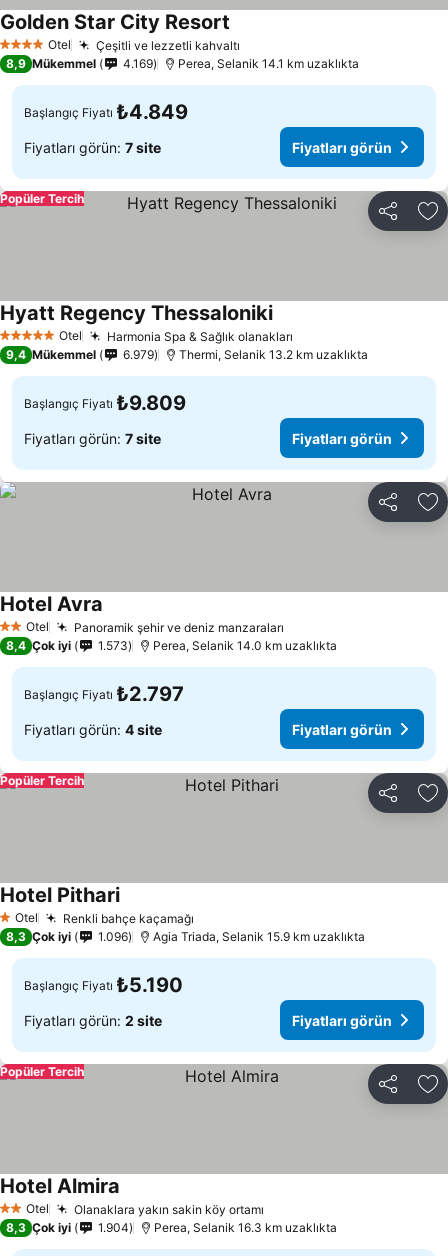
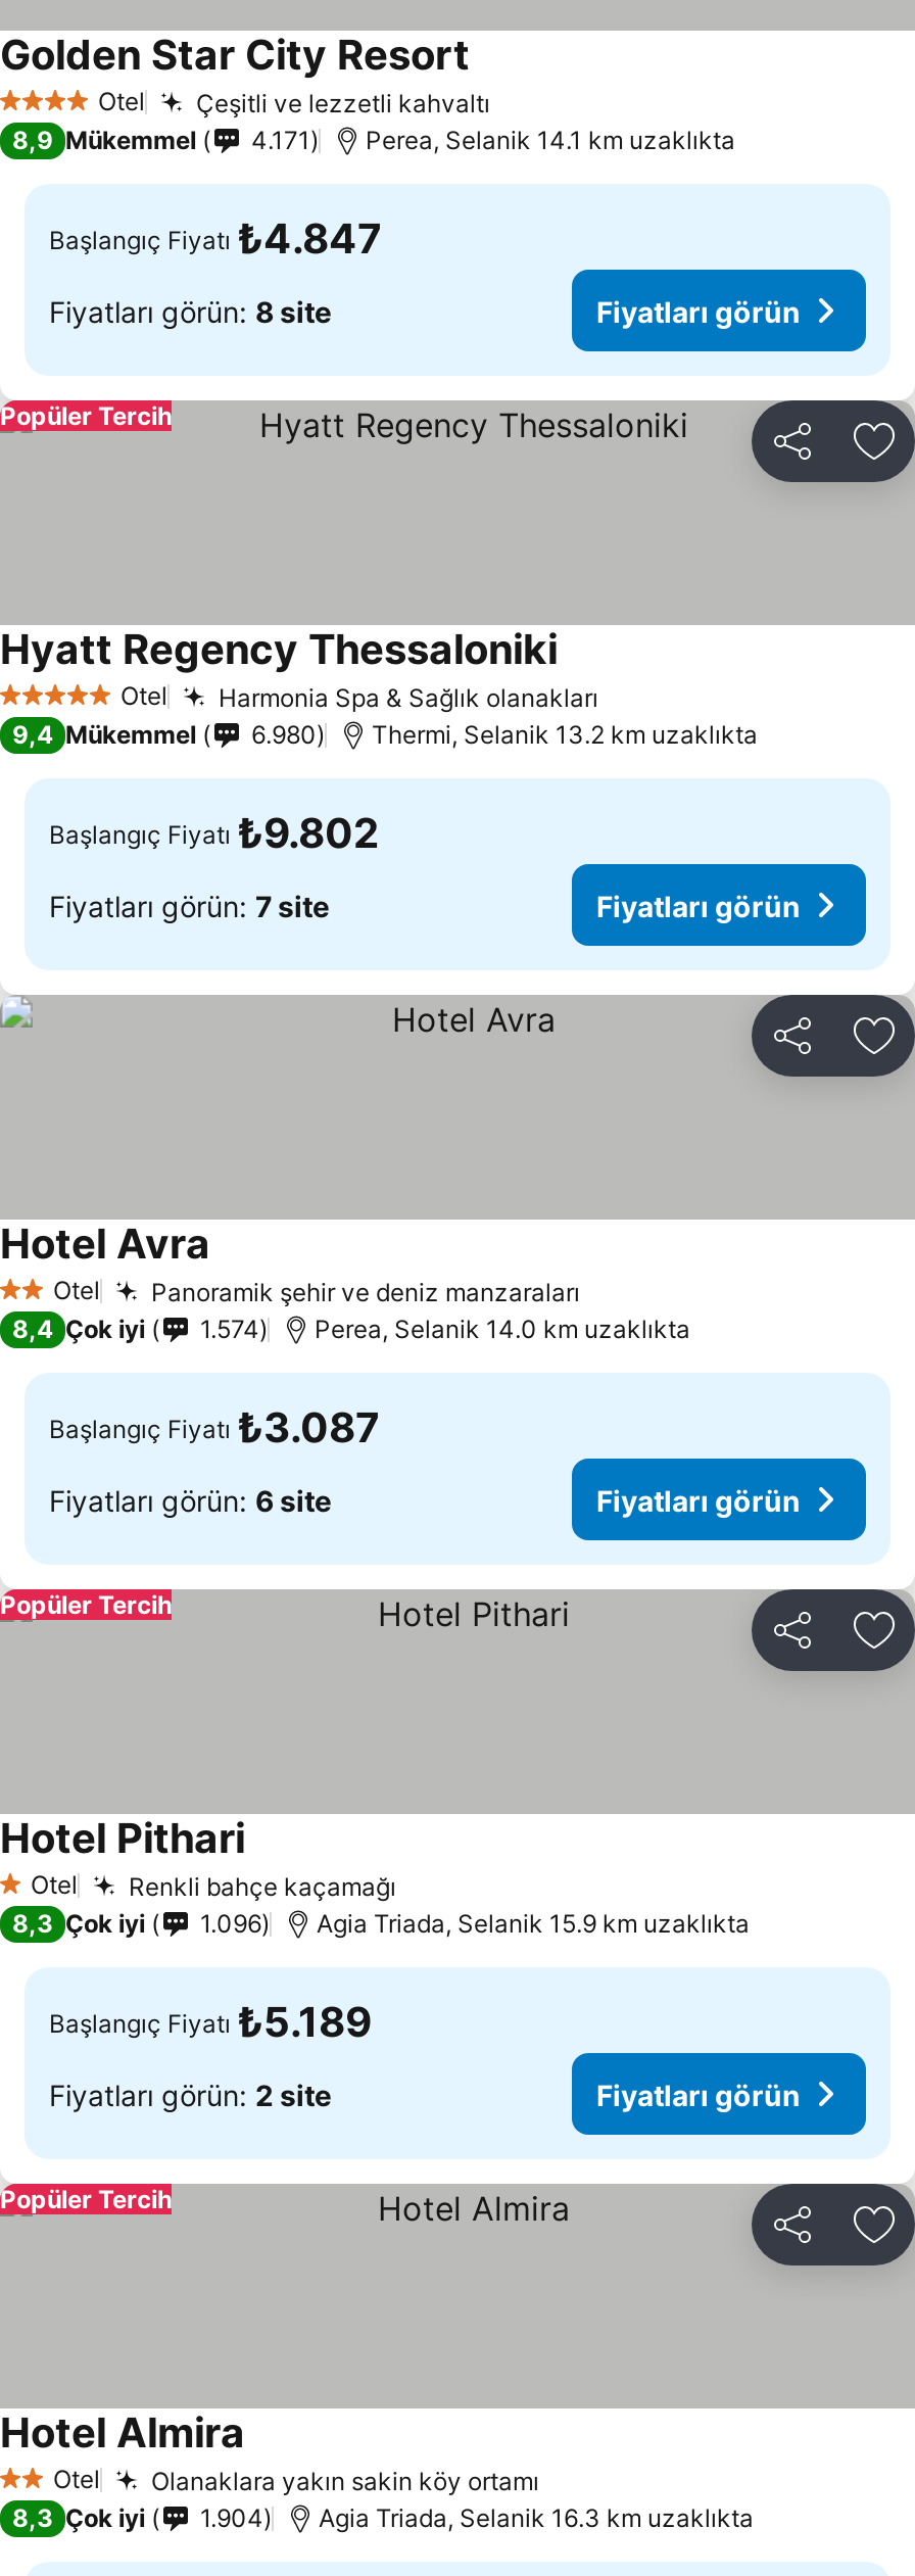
- 4.169
+ 4.171

- Başlangıç Fiyatı ₺4.849
+ Başlangıç Fiyatı ₺4.847

- Fiyatları görün: 7 site
+ Fiyatları görün: 8 site

- 6.979
+ 6.980

- Başlangıç Fiyatı ₺9.809
+ Başlangıç Fiyatı ₺9.802

- 1.573
+ 1.574

- Başlangıç Fiyatı ₺2.797
+ Başlangıç Fiyatı ₺3.087

- Fiyatları görün: 4 site
+ Fiyatları görün: 6 site

- Başlangıç Fiyatı ₺5.190
+ Başlangıç Fiyatı ₺5.189

- Perea, Selanik 16.3 km uzaklıkta
+ Agia Triada, Selanik 16.3 km uzaklıkta
